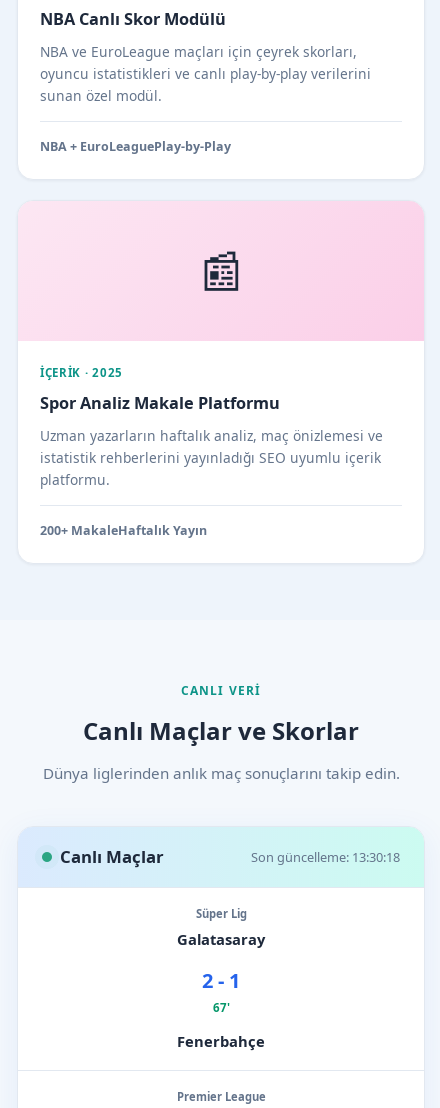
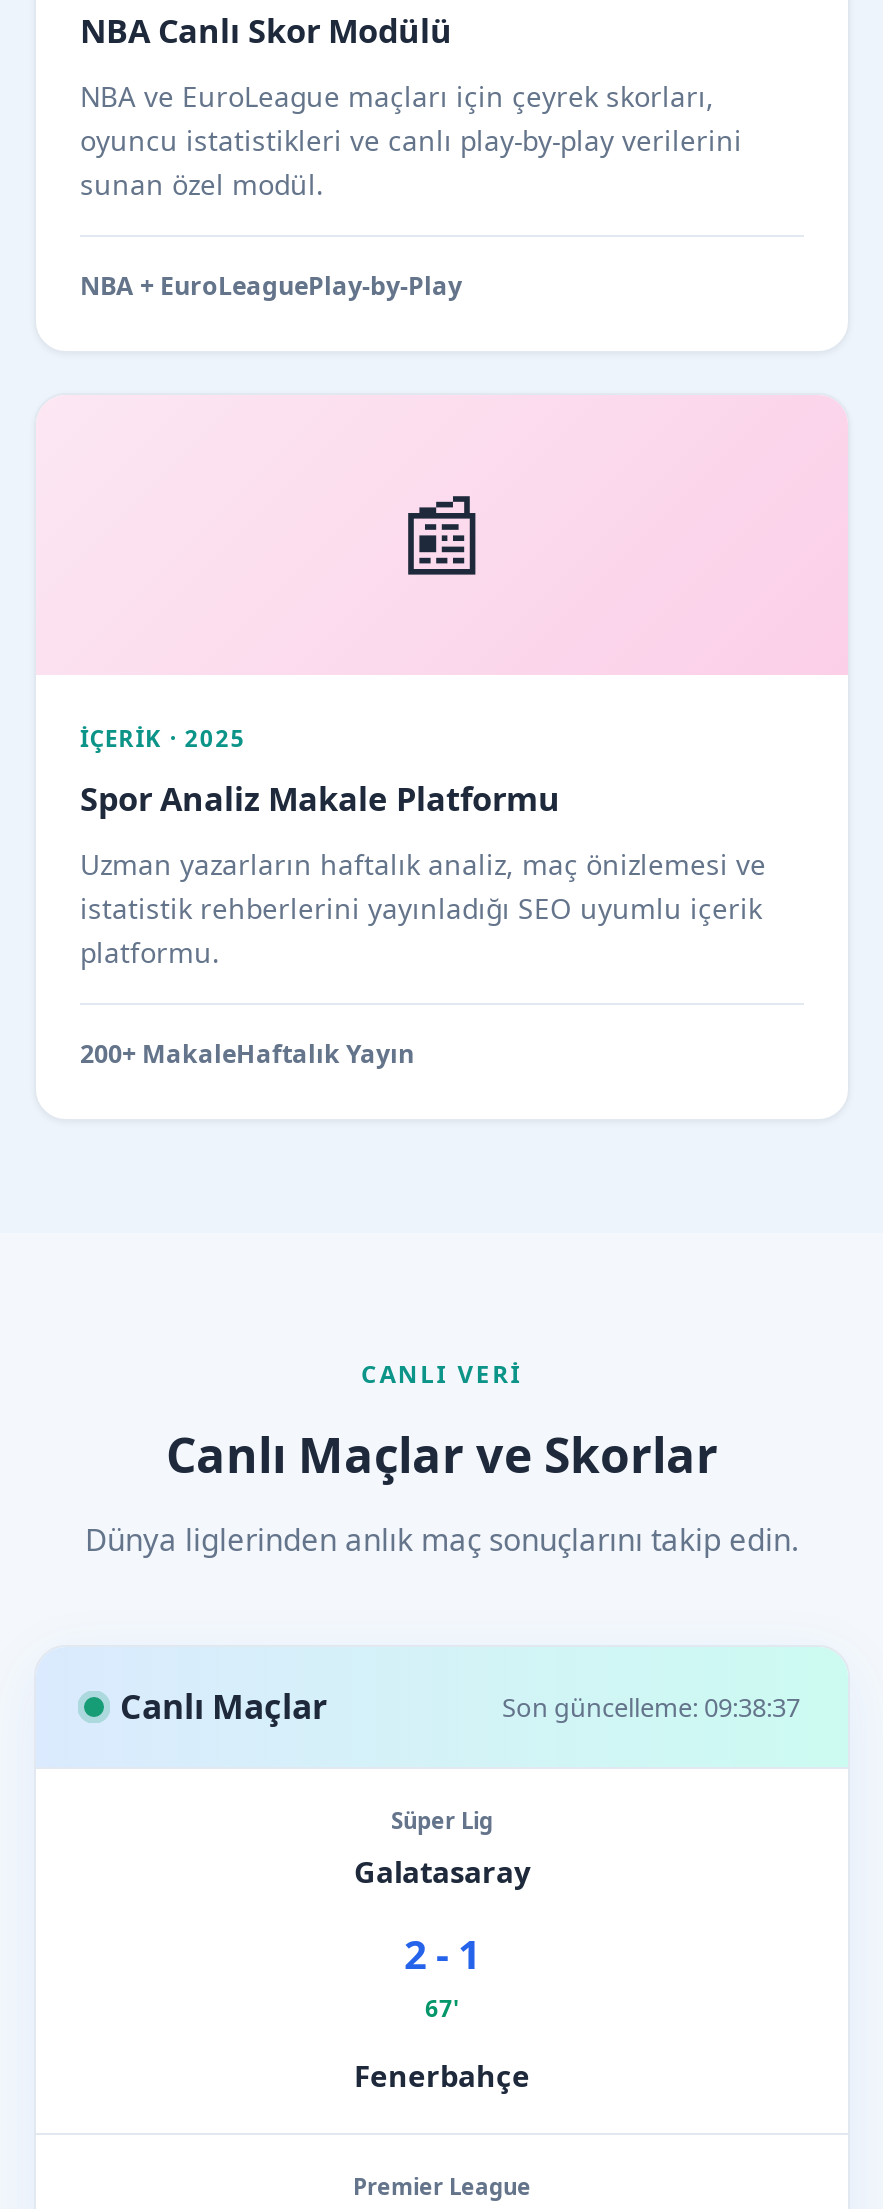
- Son güncelleme: 13:30:18
+ Son güncelleme: 09:38:37
